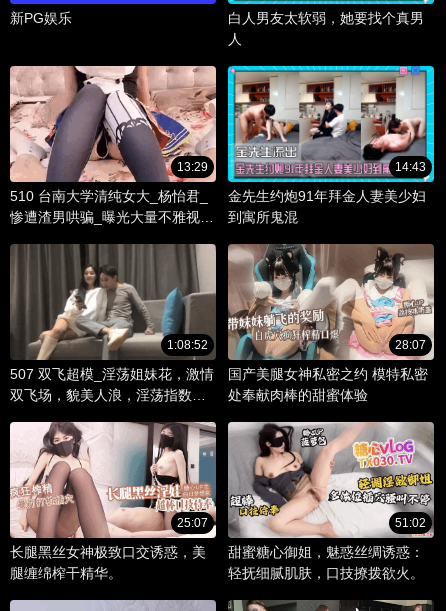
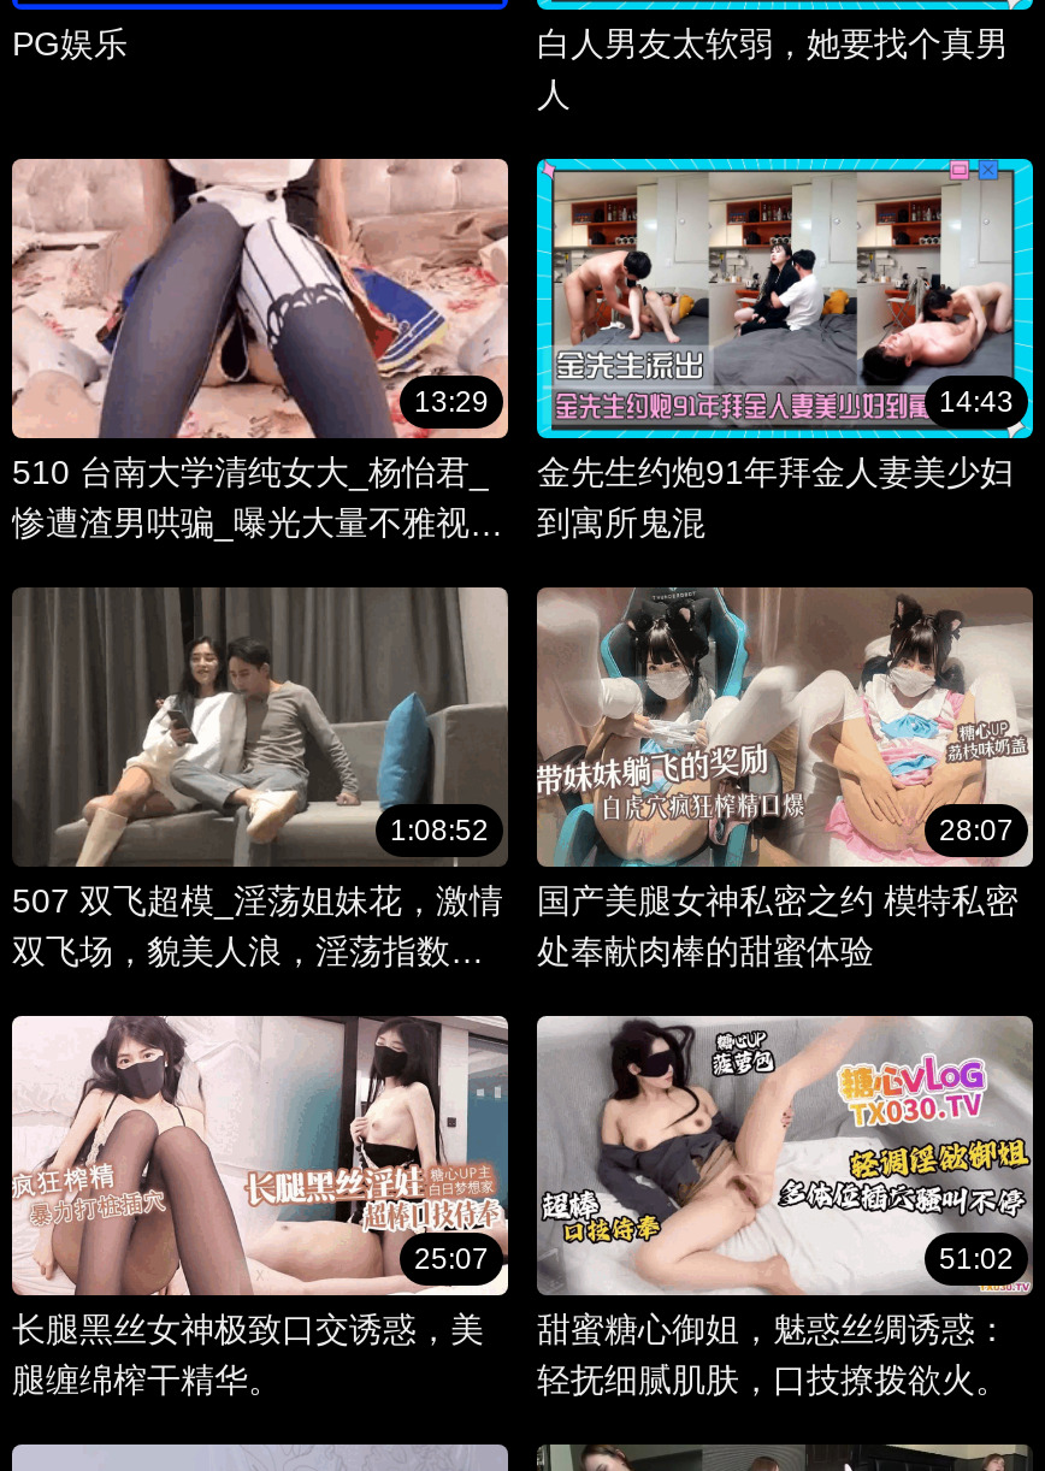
- 新PG娱乐
+ PG娱乐
